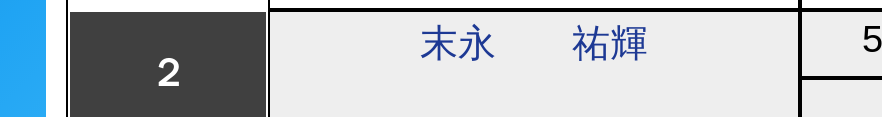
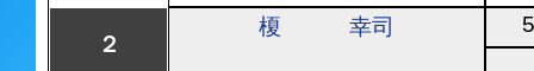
- 末永 祐輝
+ 榎 幸司
